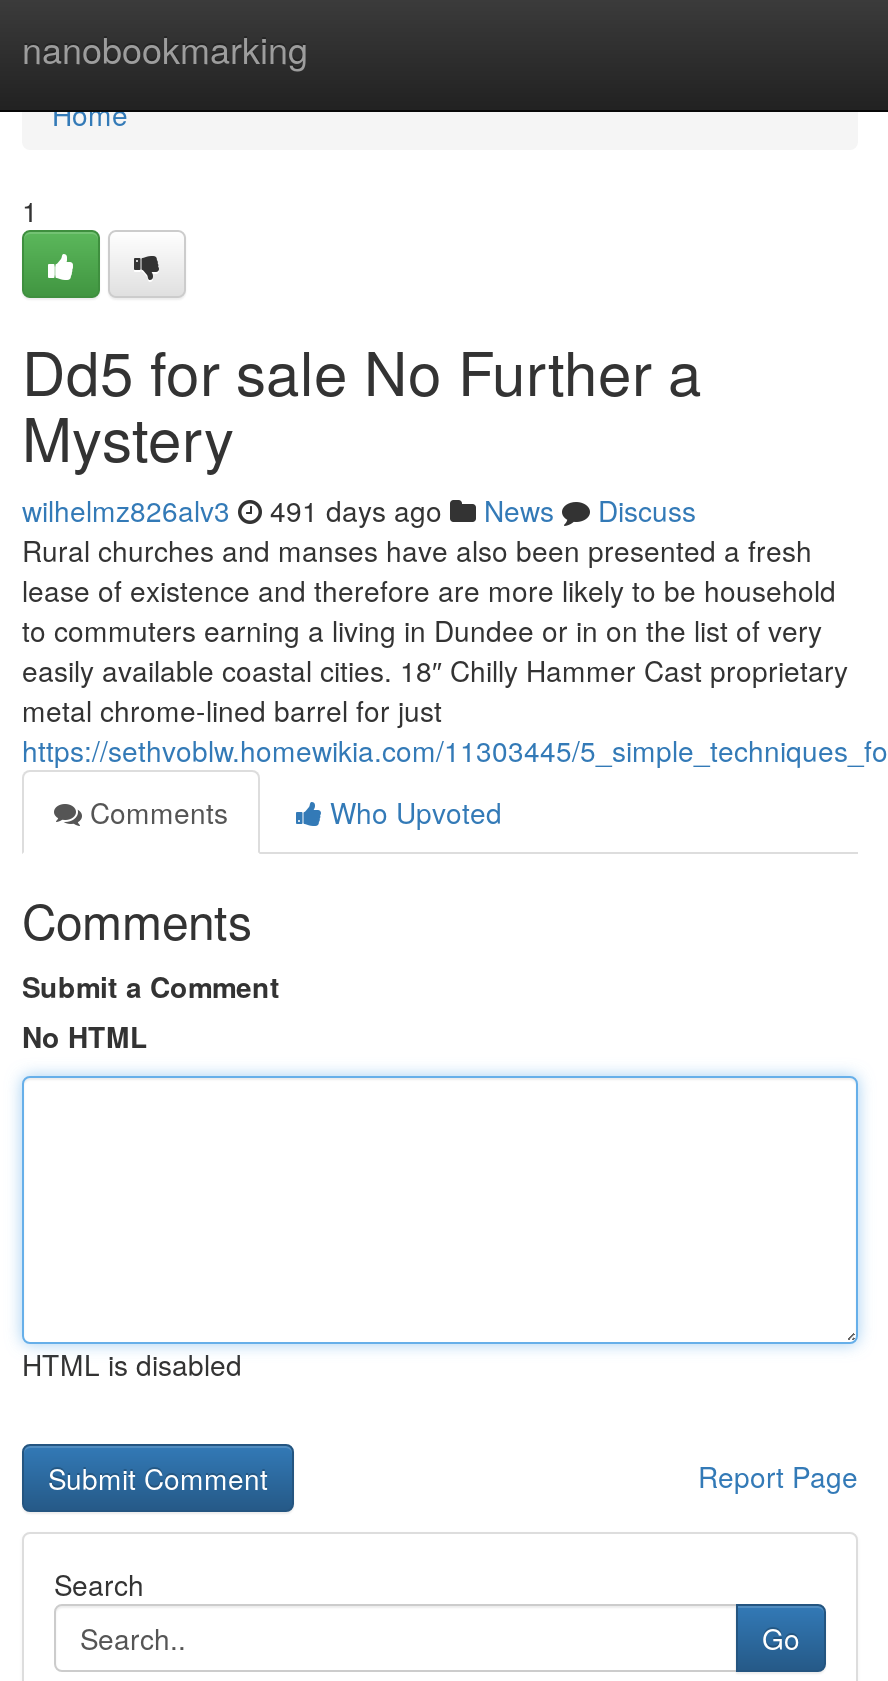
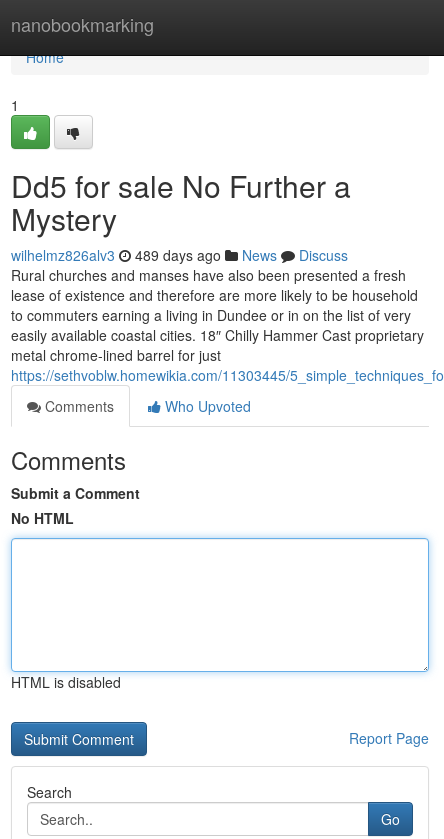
- wilhelmz826alv3 491 days ago News Discuss
+ wilhelmz826alv3 489 days ago News Discuss
